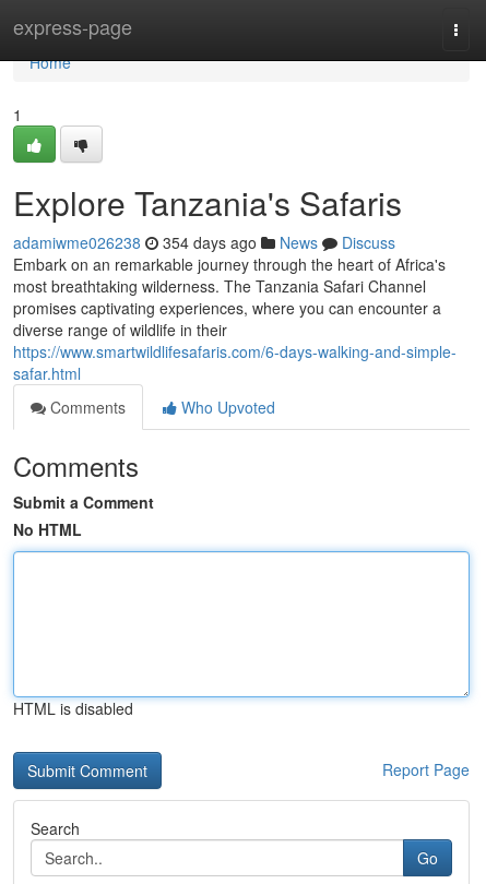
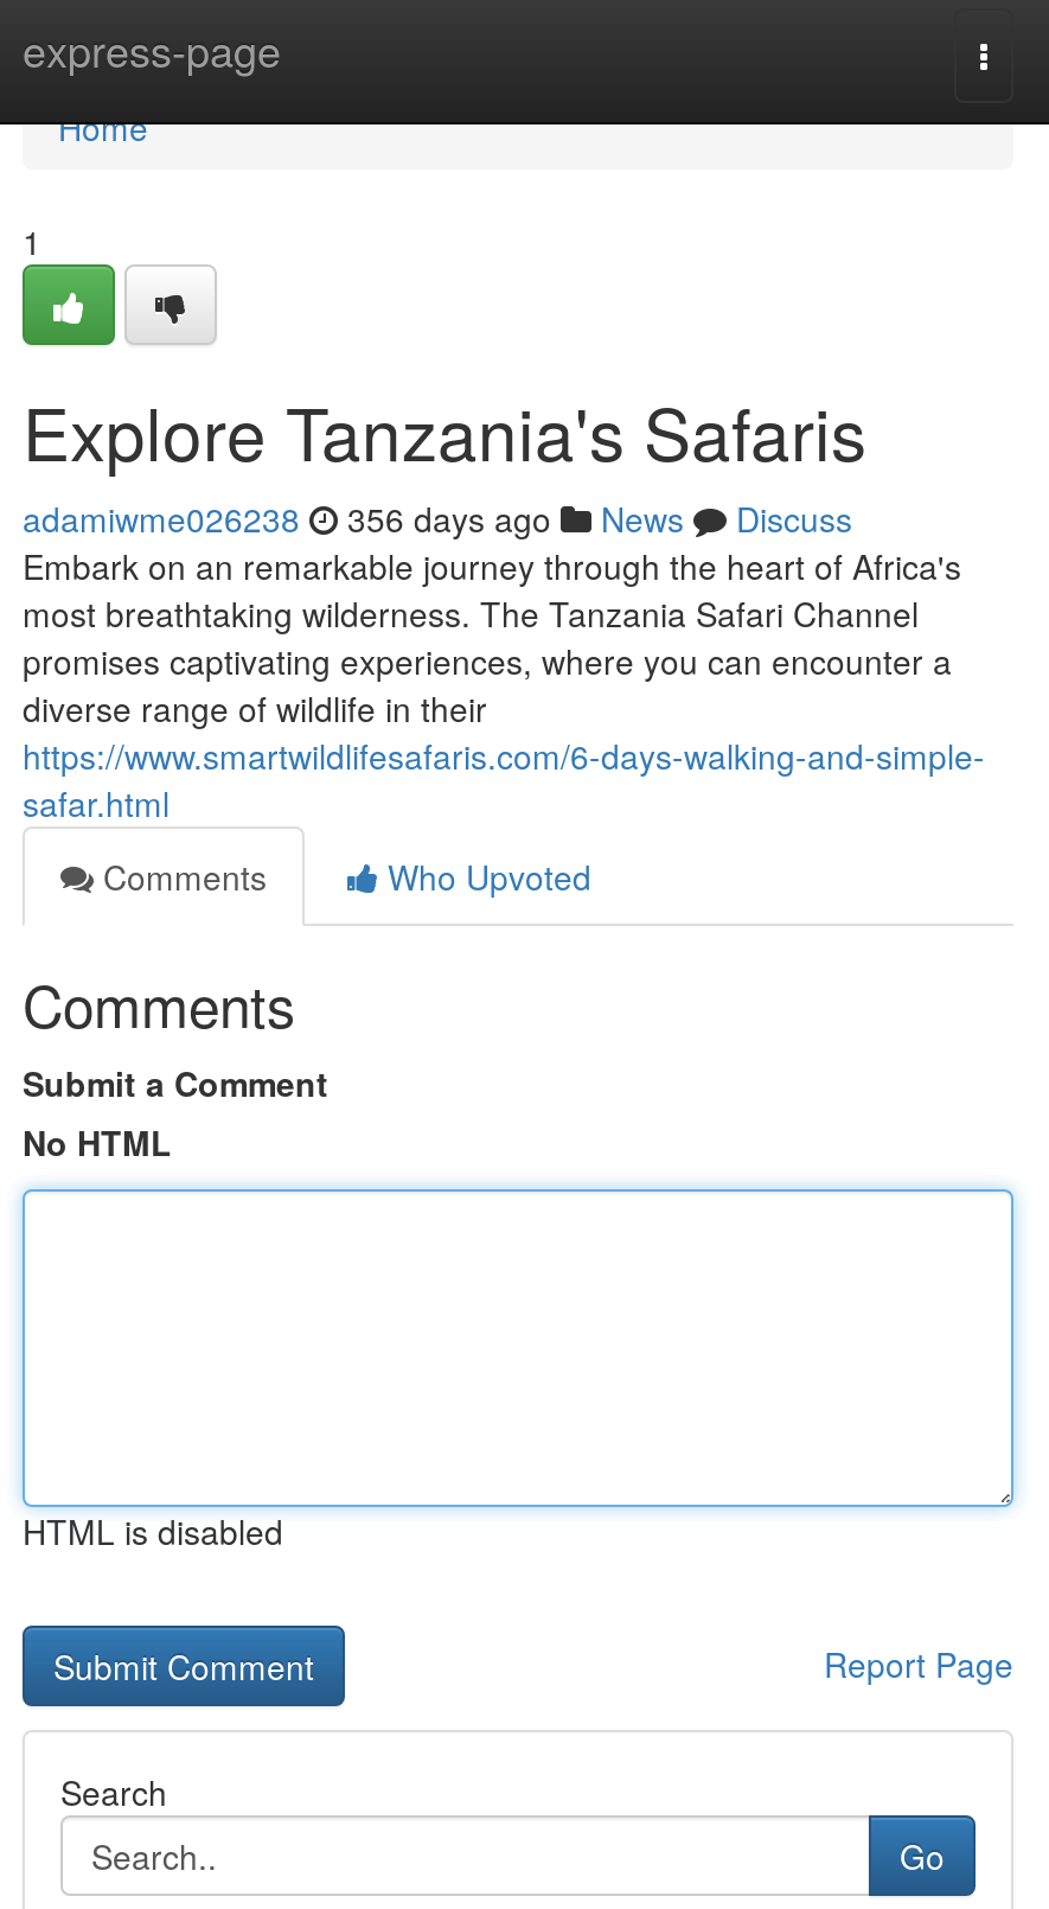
- adamiwme026238 354 days ago News Discuss
+ adamiwme026238 356 days ago News Discuss
